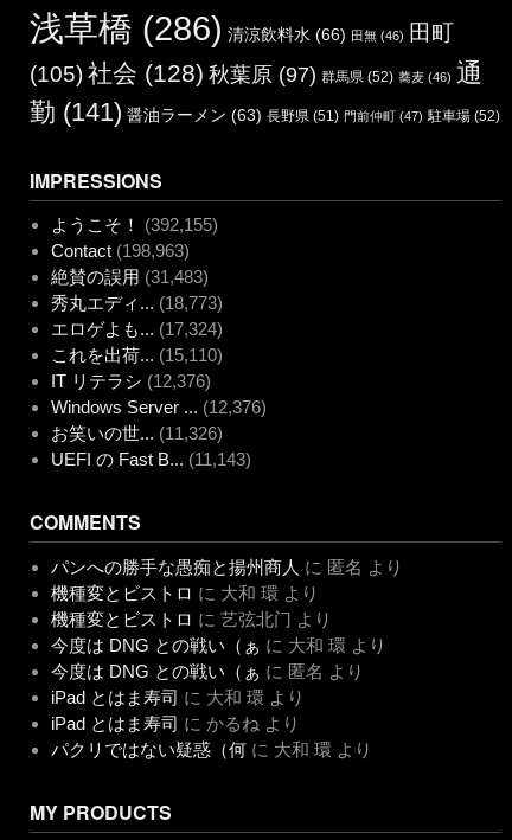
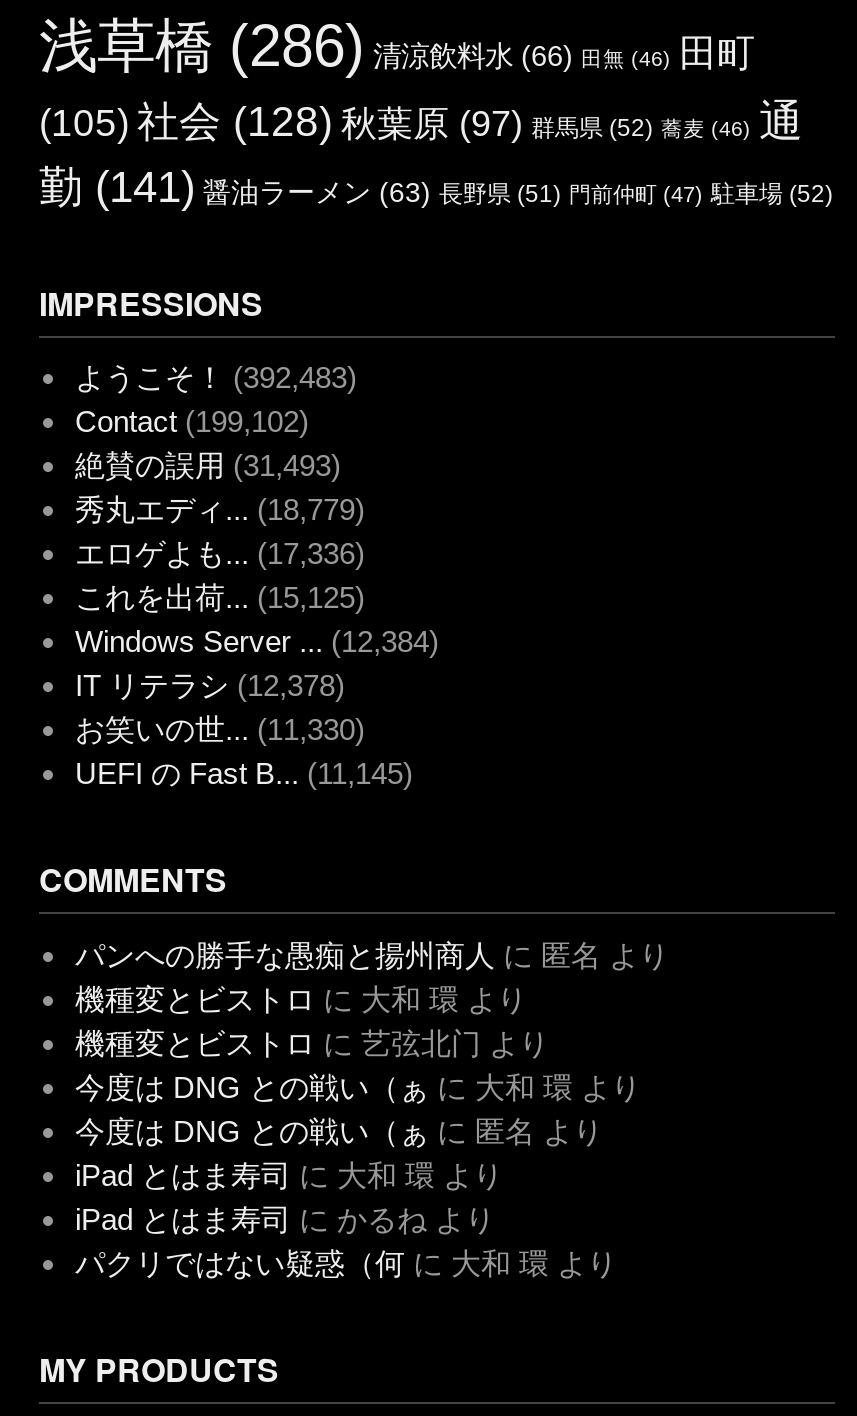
- ようこそ！(392,155)
- Contact (198,963)
- 絶賛の誤用(31,483)
- 秀丸エディ... (18,773)
- エロゲよも... (17,324)
- これを出荷... (15,110)
- IT リテラシ(12,376)
- Windows Server ... (12,376)
- お笑いの世... (11,326)
- UEFI の Fast B... (11,143)
+ ようこそ！(392,483)
+ Contact (199,102)
+ 絶賛の誤用(31,493)
+ 秀丸エディ... (18,779)
+ エロゲよも... (17,336)
+ これを出荷... (15,125)
+ Windows Server ... (12,384)
+ IT リテラシ(12,378)
+ お笑いの世... (11,330)
+ UEFI の Fast B... (11,145)
